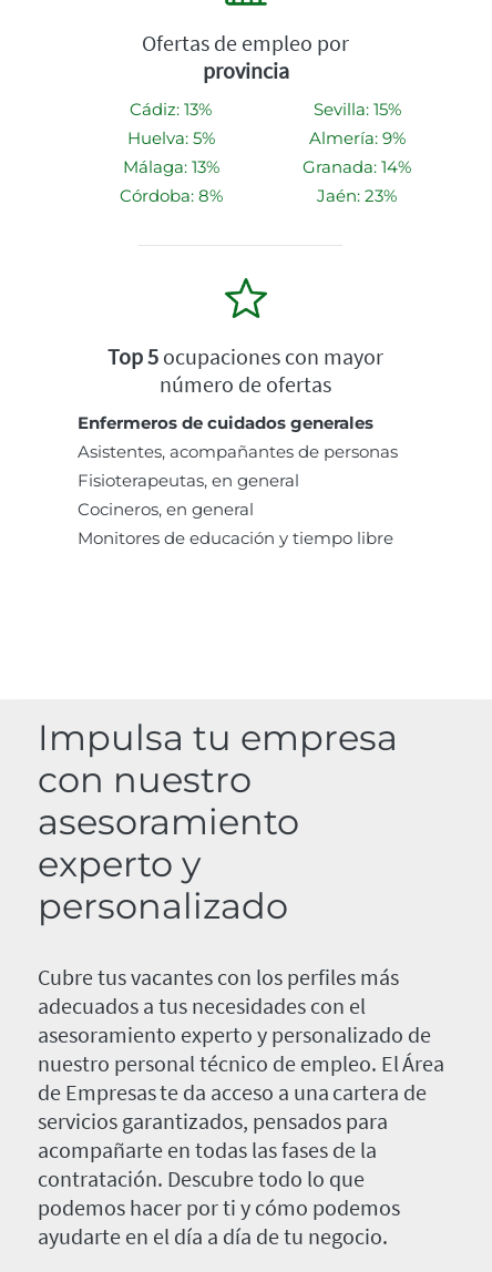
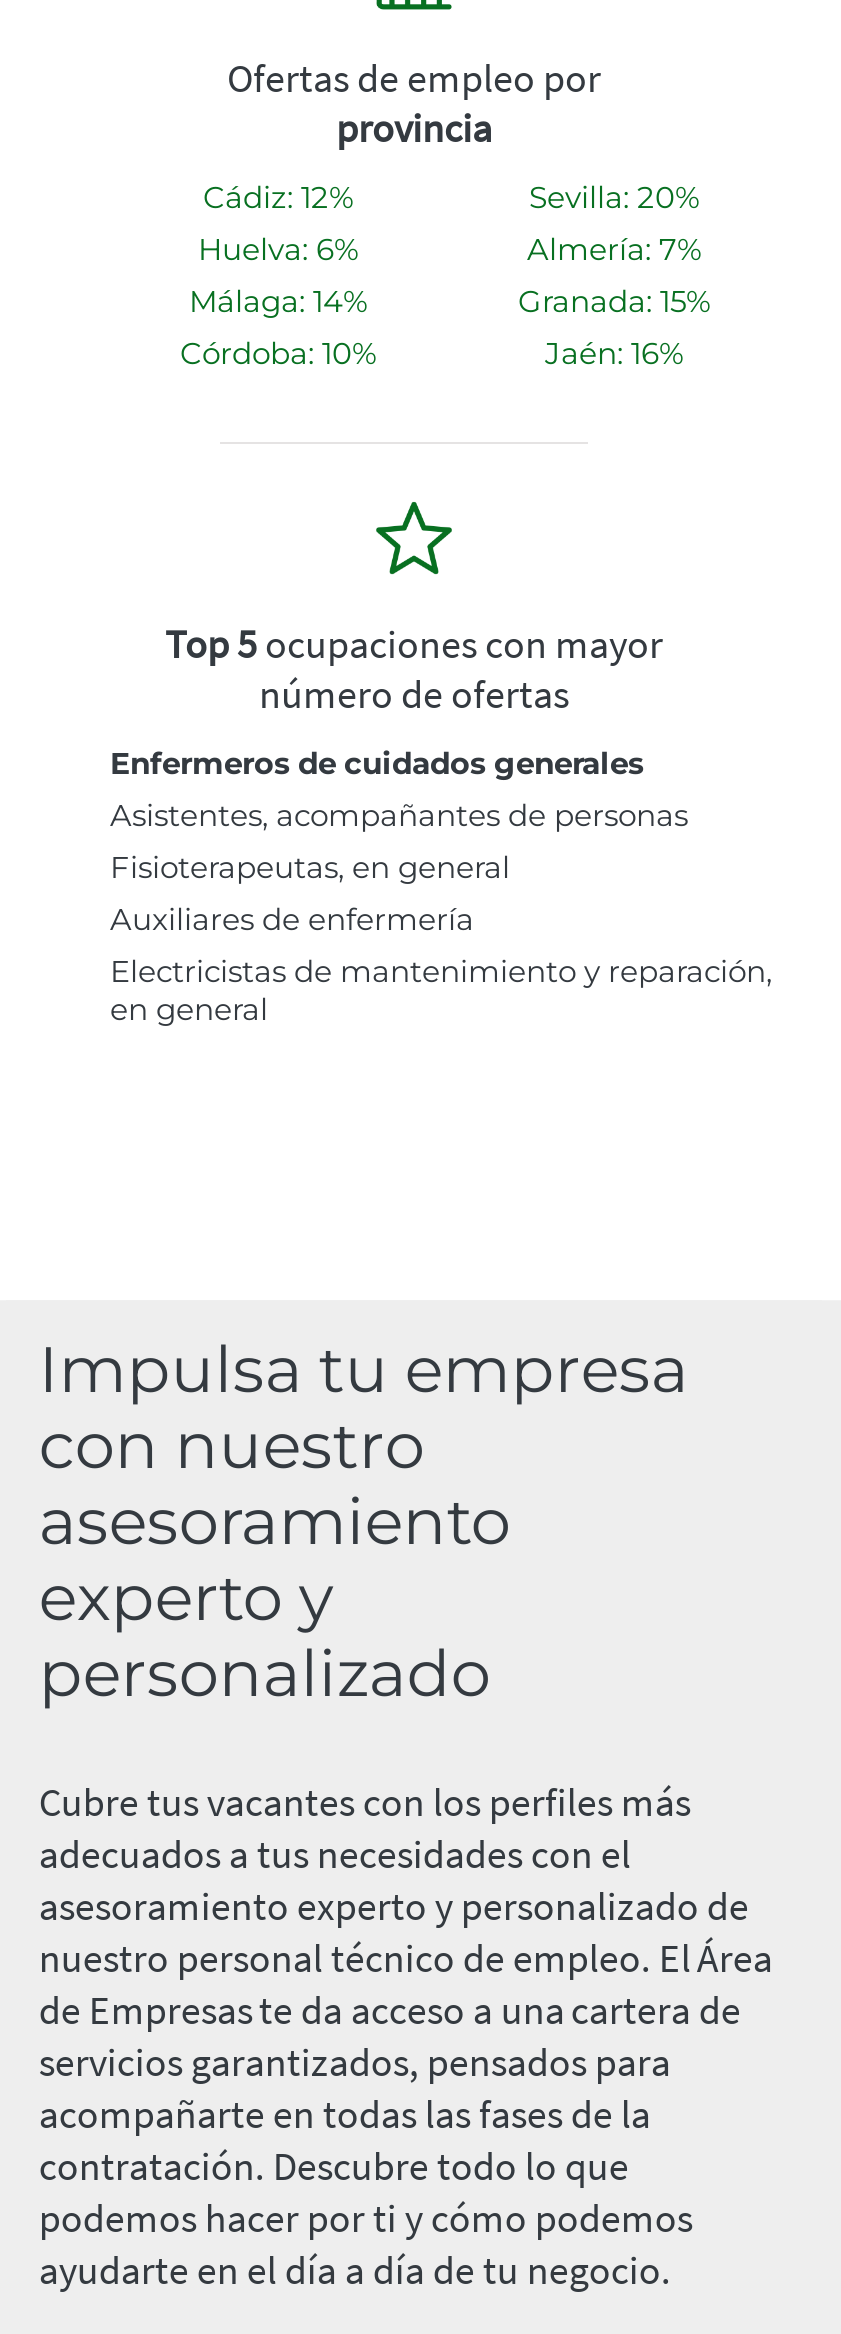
- Cádiz: 13%
+ Cádiz: 12%

- Sevilla: 15%
+ Sevilla: 20%

- Huelva: 5%
+ Huelva: 6%

- Almería: 9%
+ Almería: 7%

- Málaga: 13%
+ Málaga: 14%

- Granada: 14%
+ Granada: 15%

- Córdoba: 8%
+ Córdoba: 10%

- Jaén: 23%
+ Jaén: 16%

- Cocineros, en general
- Monitores de educación y tiempo libre
+ Auxiliares de enfermería
+ Electricistas de mantenimiento y reparación,
+ en general
